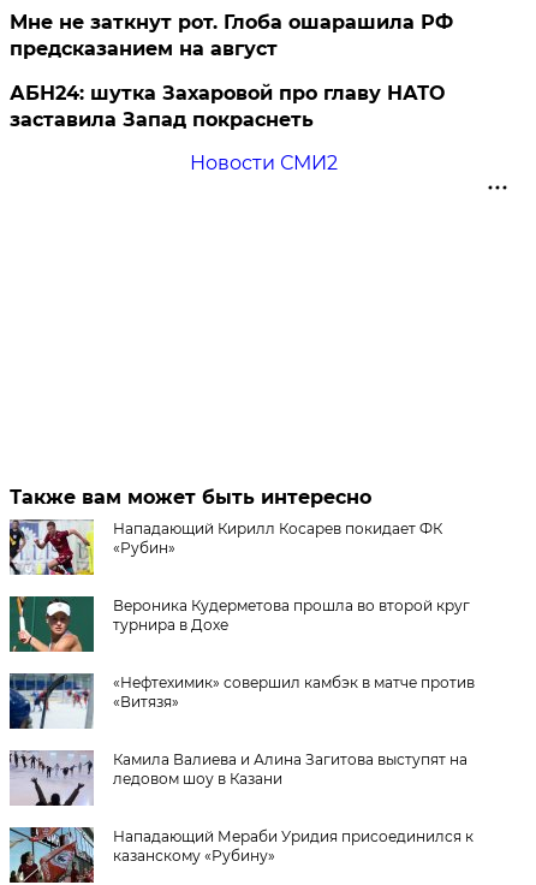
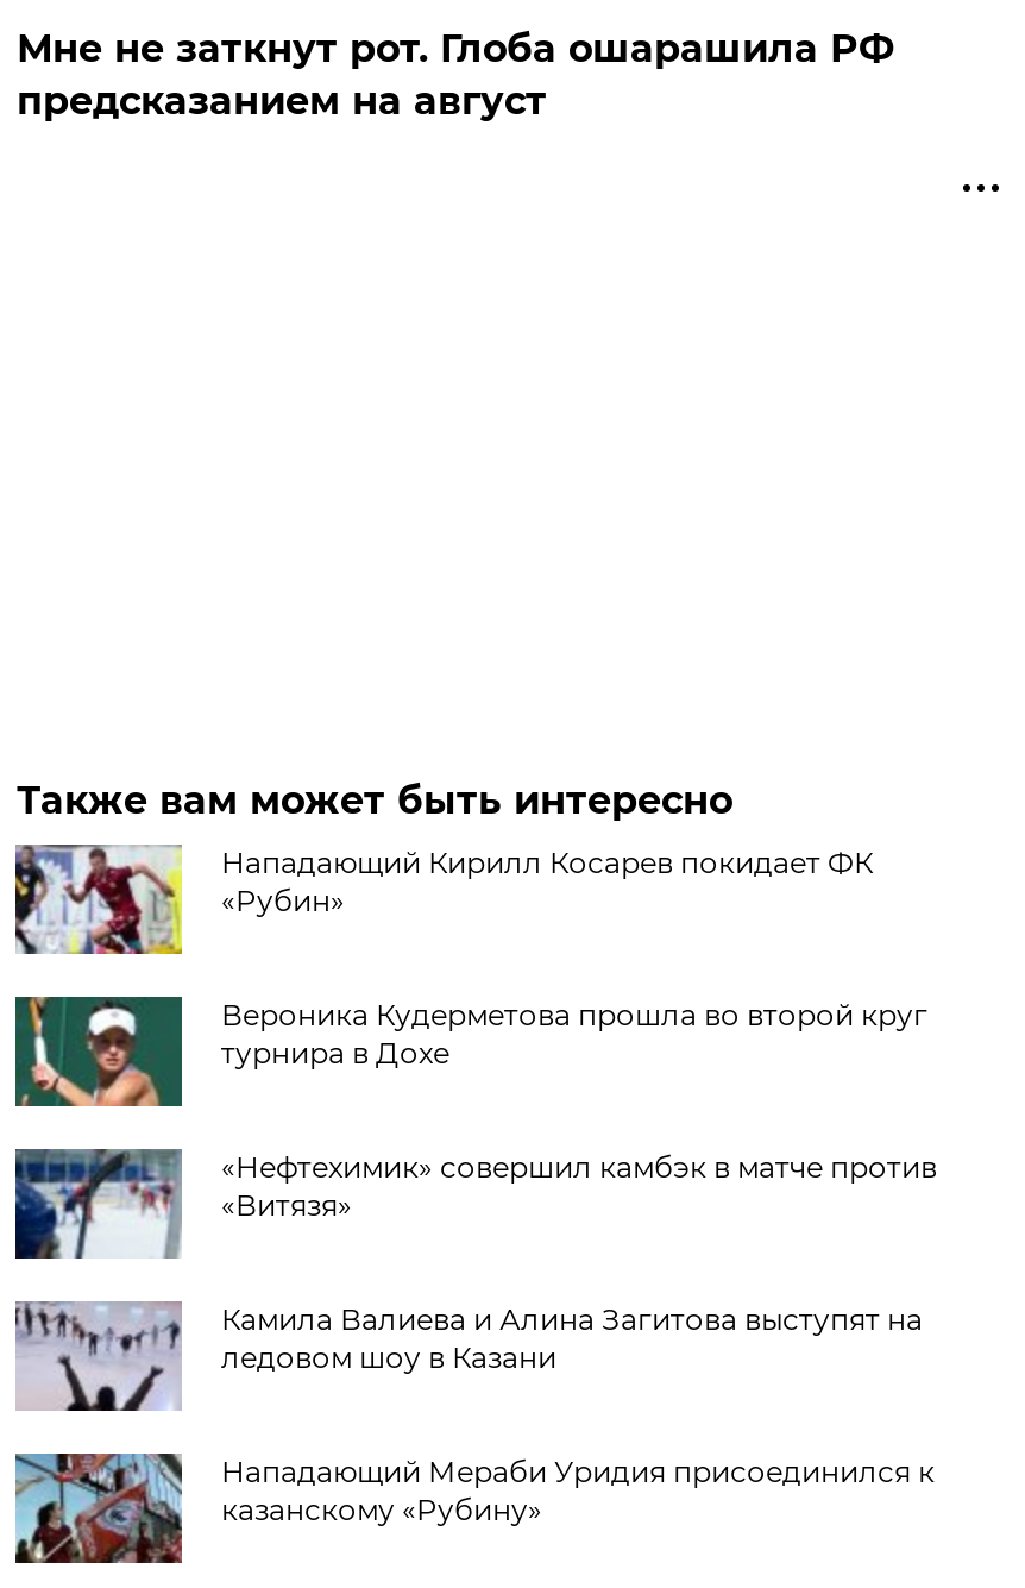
- АБН24: шутка Захаровой про главу НАТО
- заставила Запад покраснеть
- Новости СМИ2
